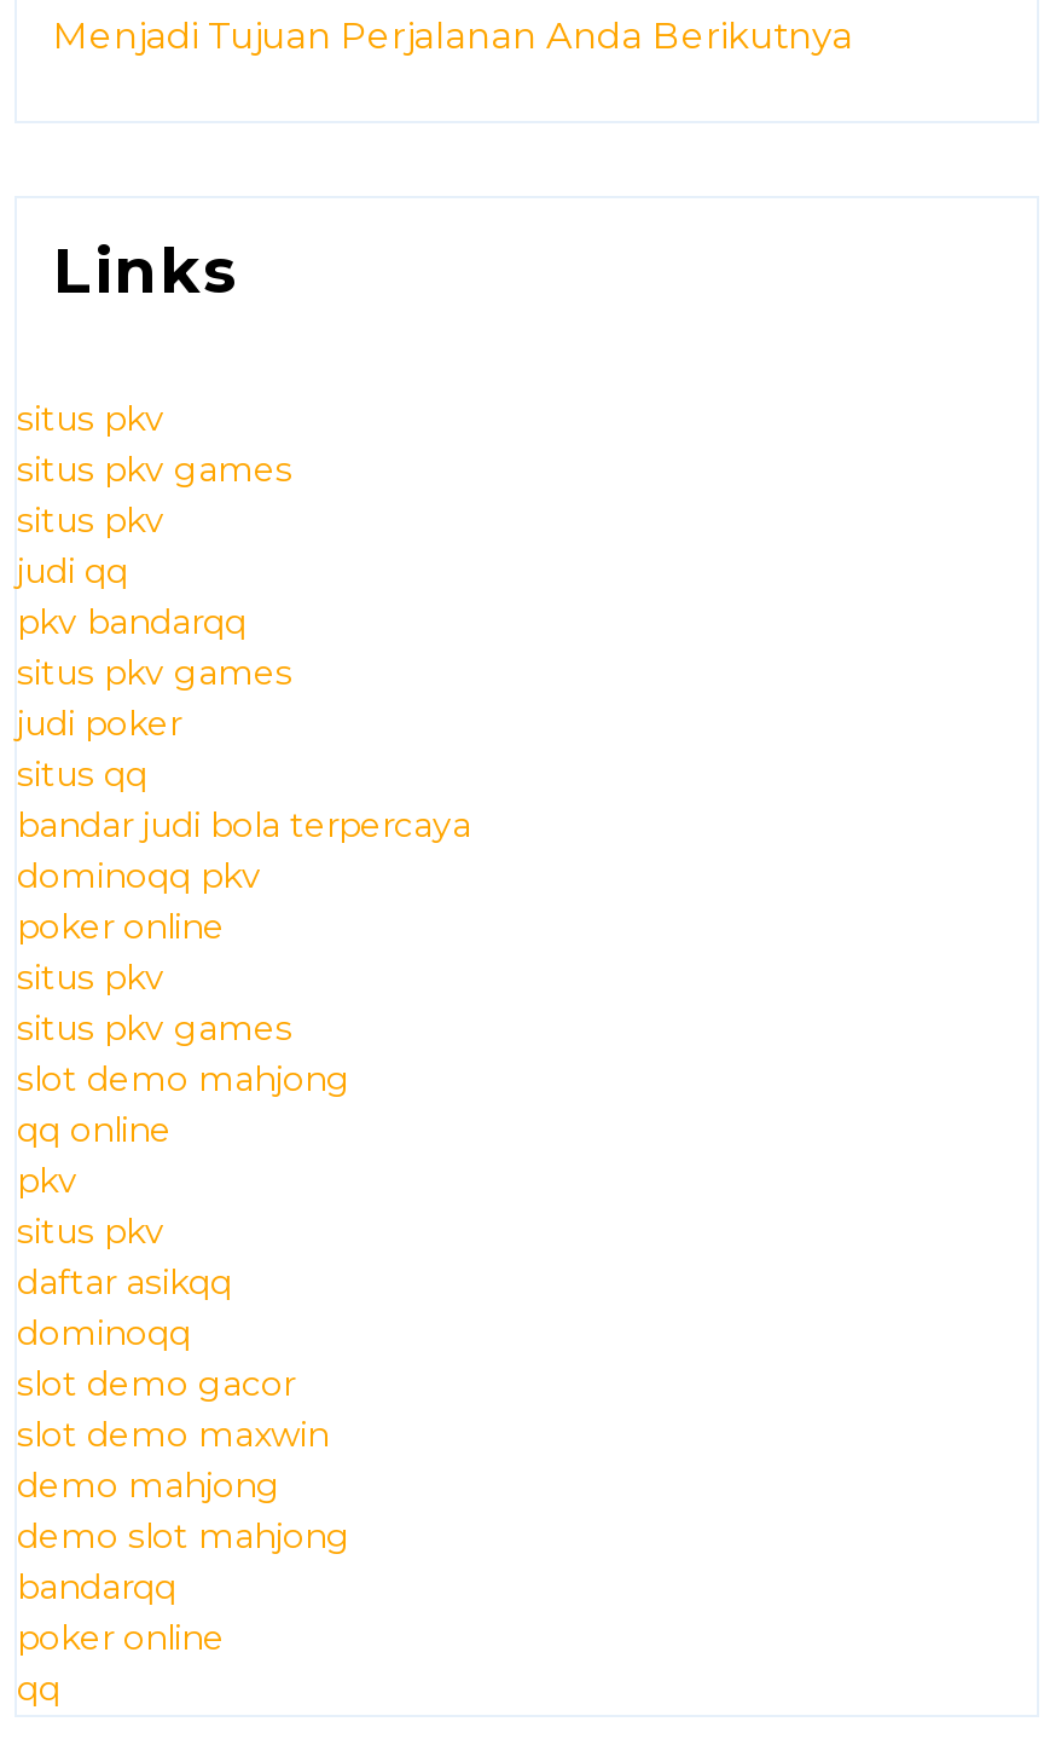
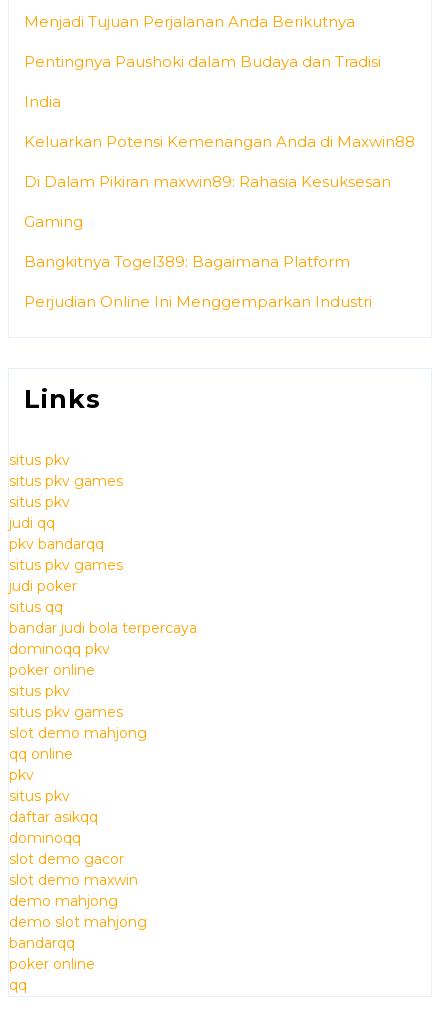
+ Pentingnya Paushoki dalam Budaya dan Tradisi
+ India
+ Keluarkan Potensi Kemenangan Anda di Maxwin88
+ Di Dalam Pikiran maxwin89: Rahasia Kesuksesan
+ Gaming
+ Bangkitnya Togel389: Bagaimana Platform
+ Perjudian Online Ini Menggemparkan Industri
